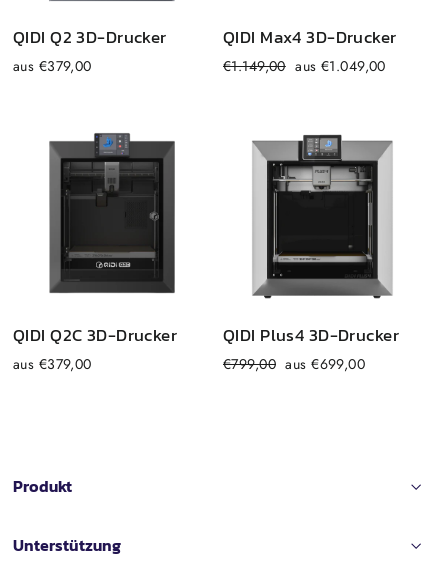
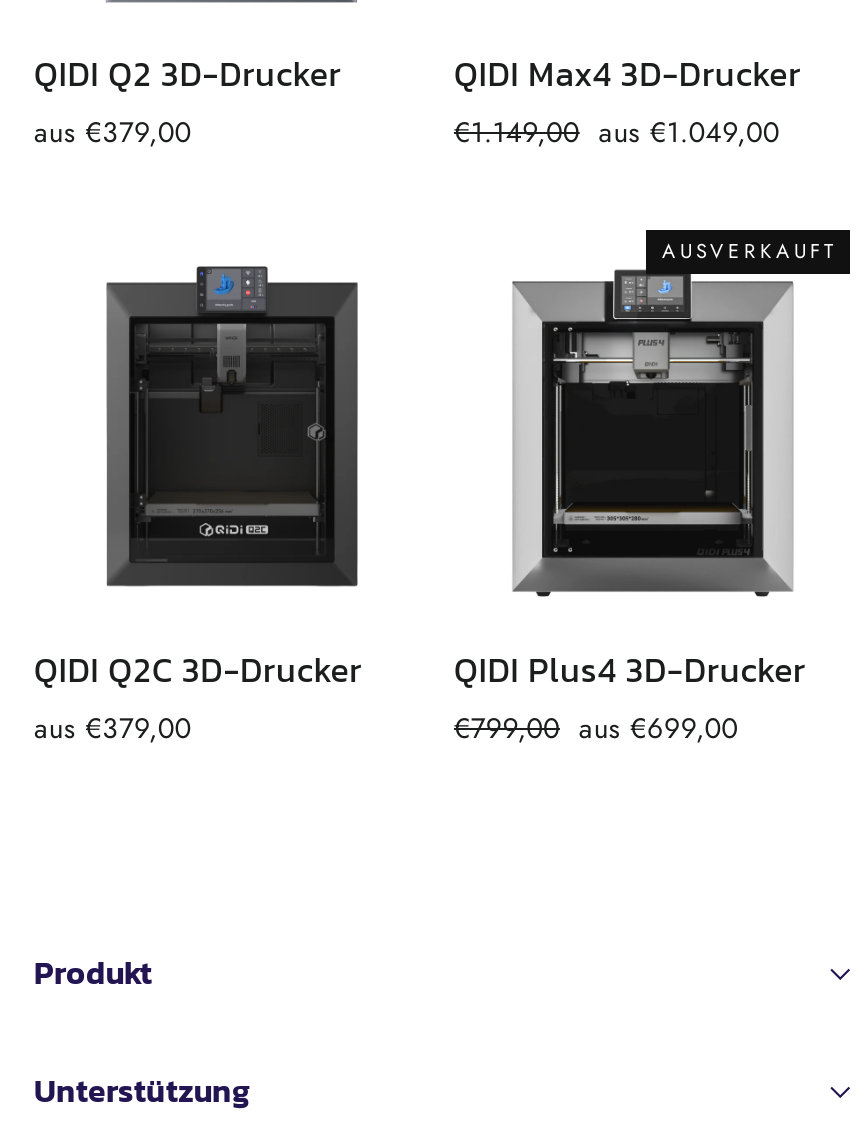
+ AUSVERKAUFT
